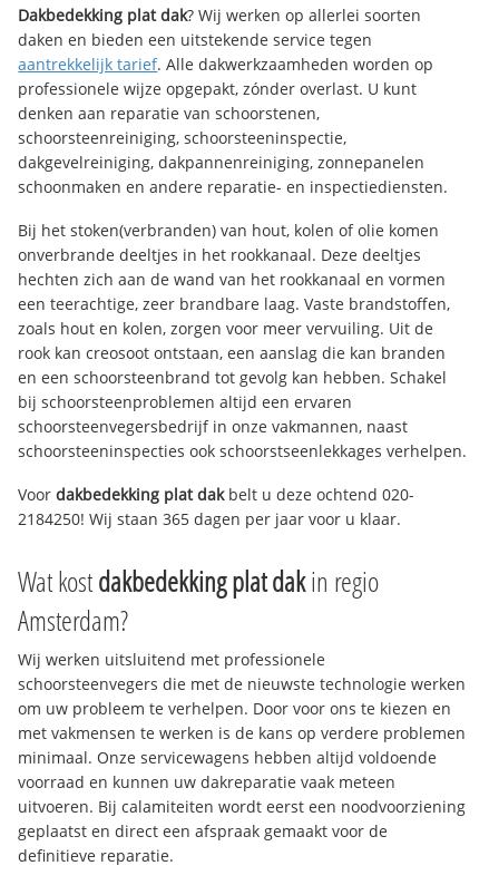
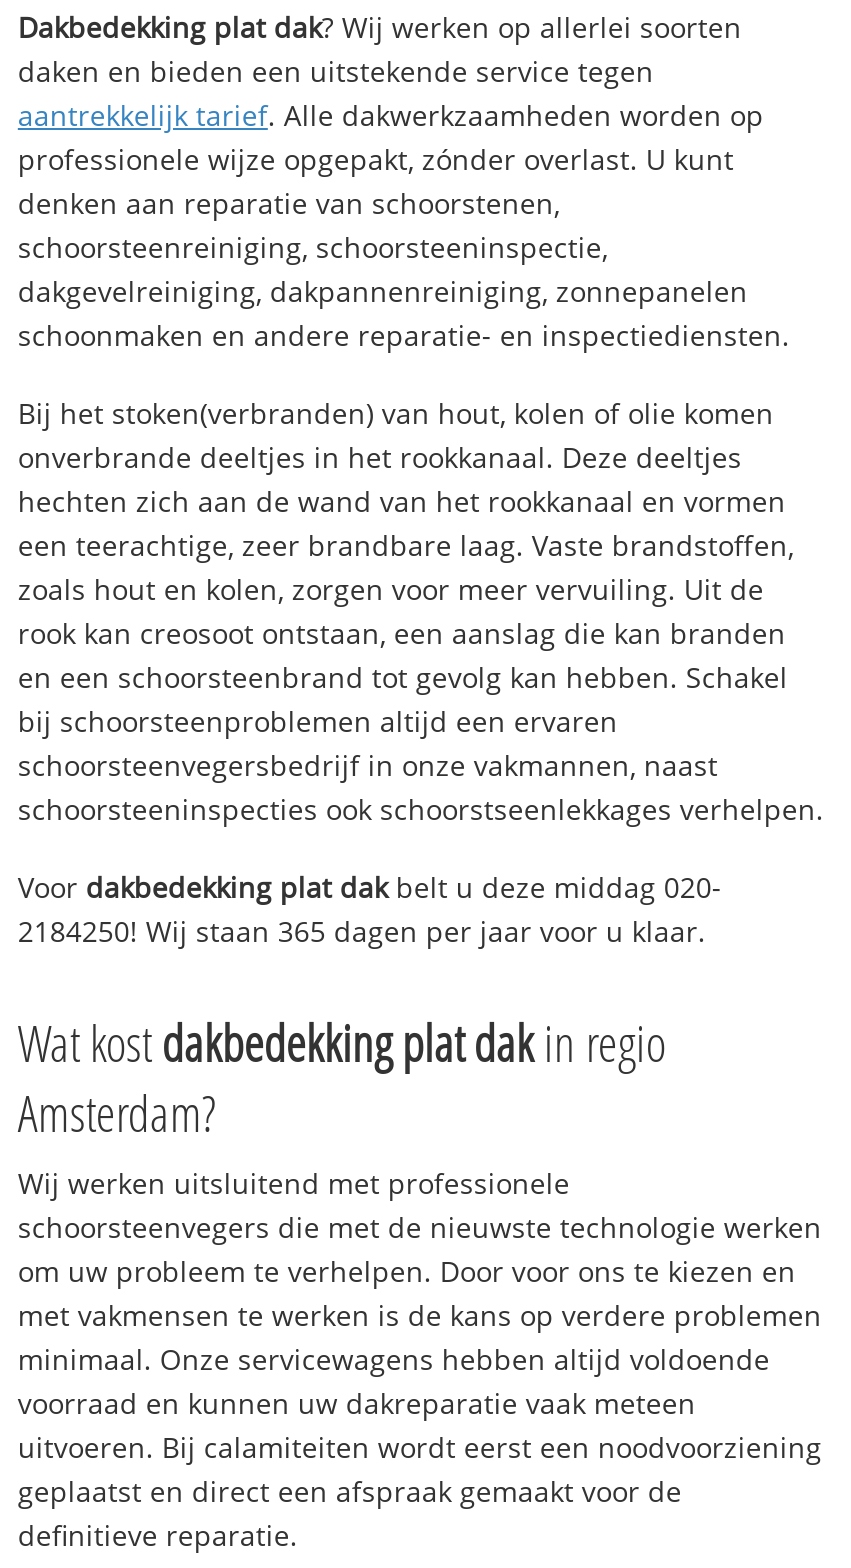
- Voor dakbedekking plat dak belt u deze ochtend 020-
+ Voor dakbedekking plat dak belt u deze middag 020-
